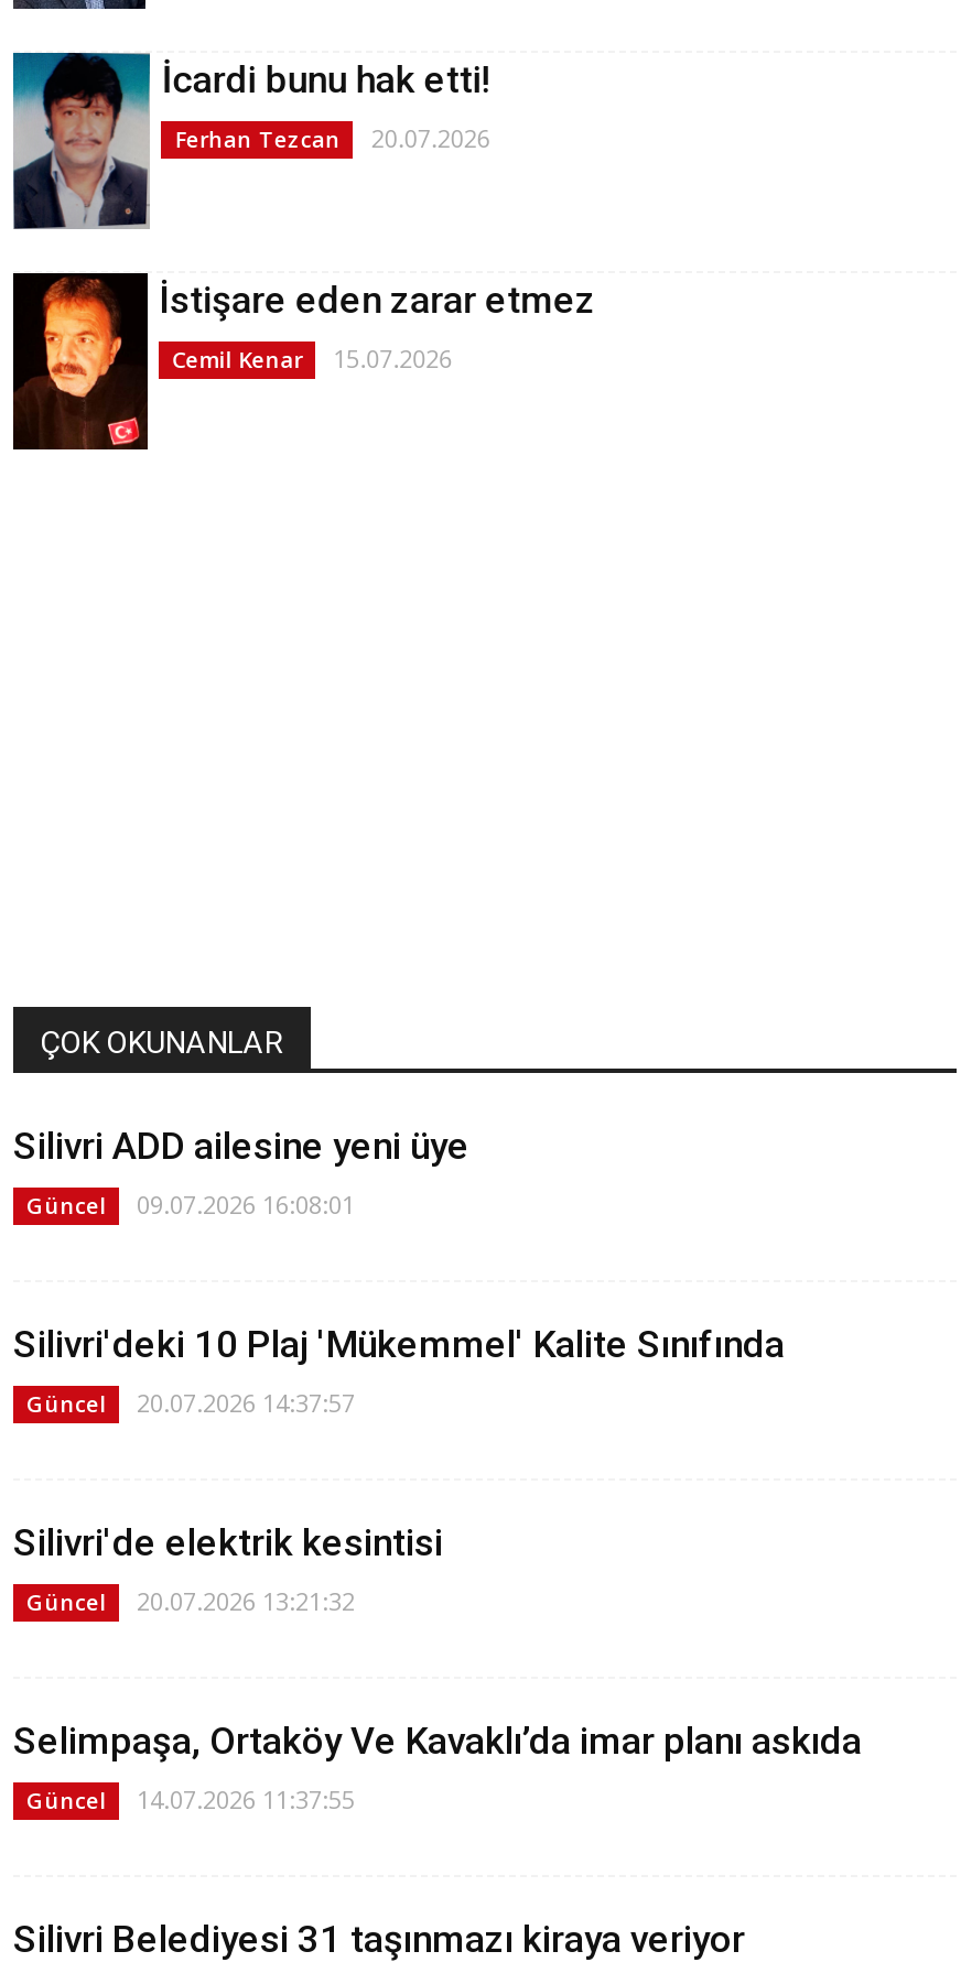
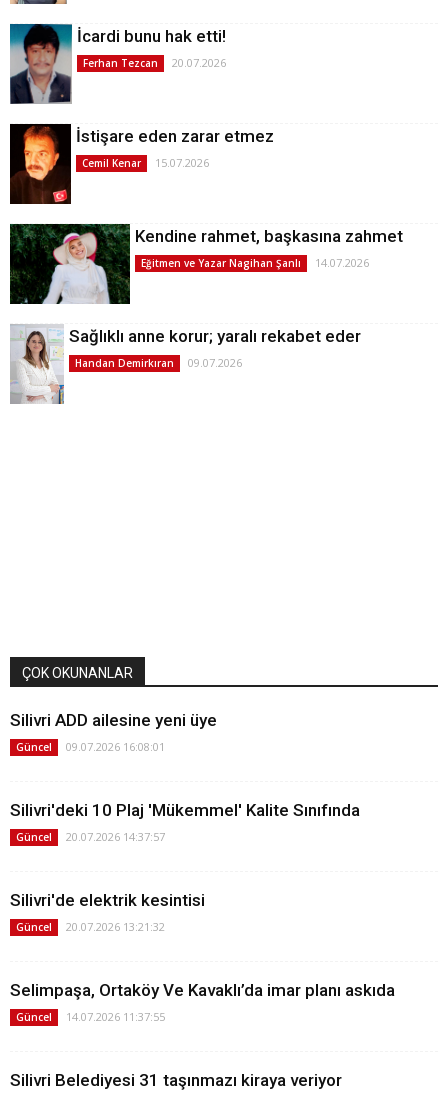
+ [image]
+ Kendine rahmet, başkasına zahmet
+ Eğitmen ve Yazar Nagihan Şanlı
+ 14.07.2026

+ [image]
+ Sağlıklı anne korur; yaralı rekabet eder
+ Handan Demirkıran
+ 09.07.2026
